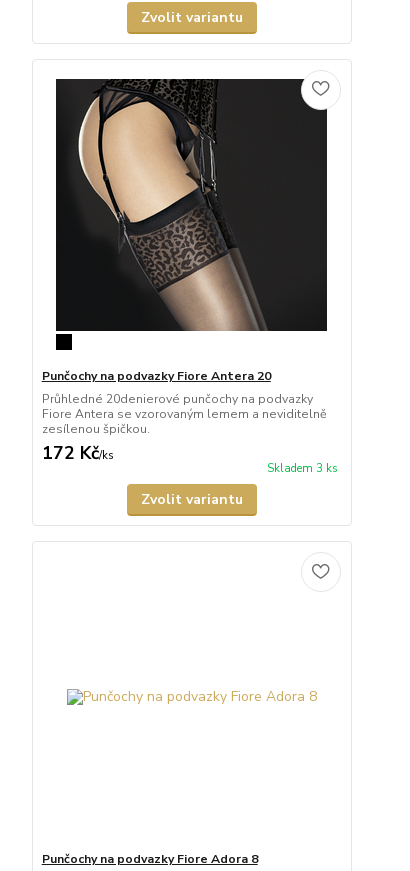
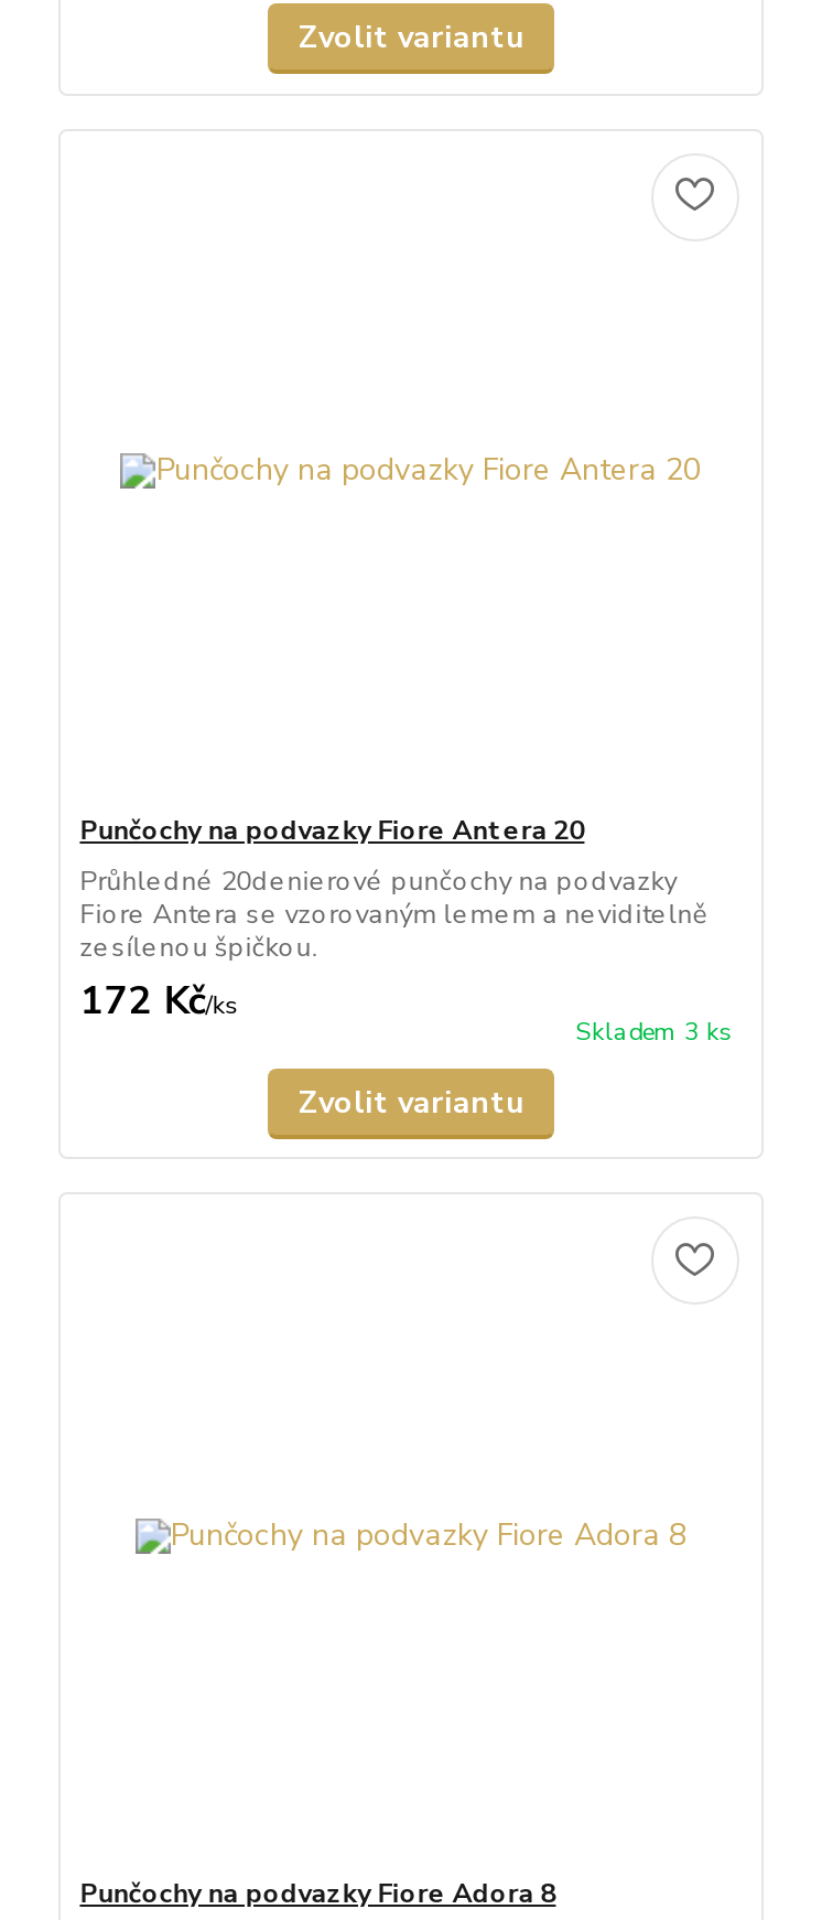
- [image]
